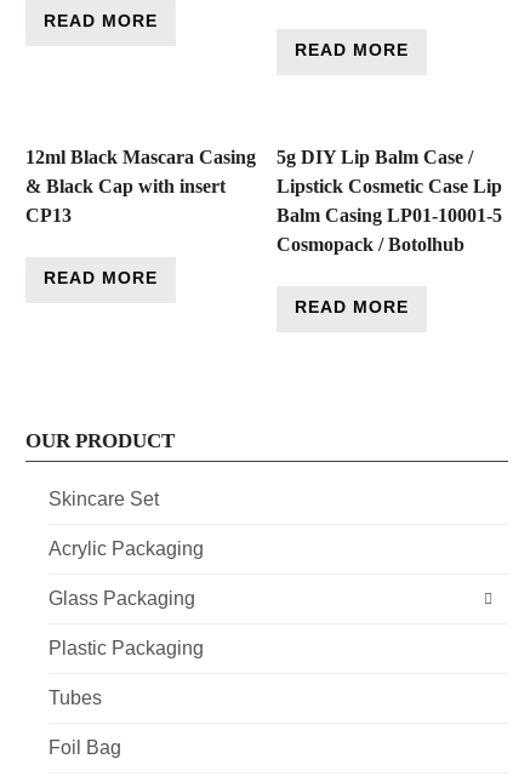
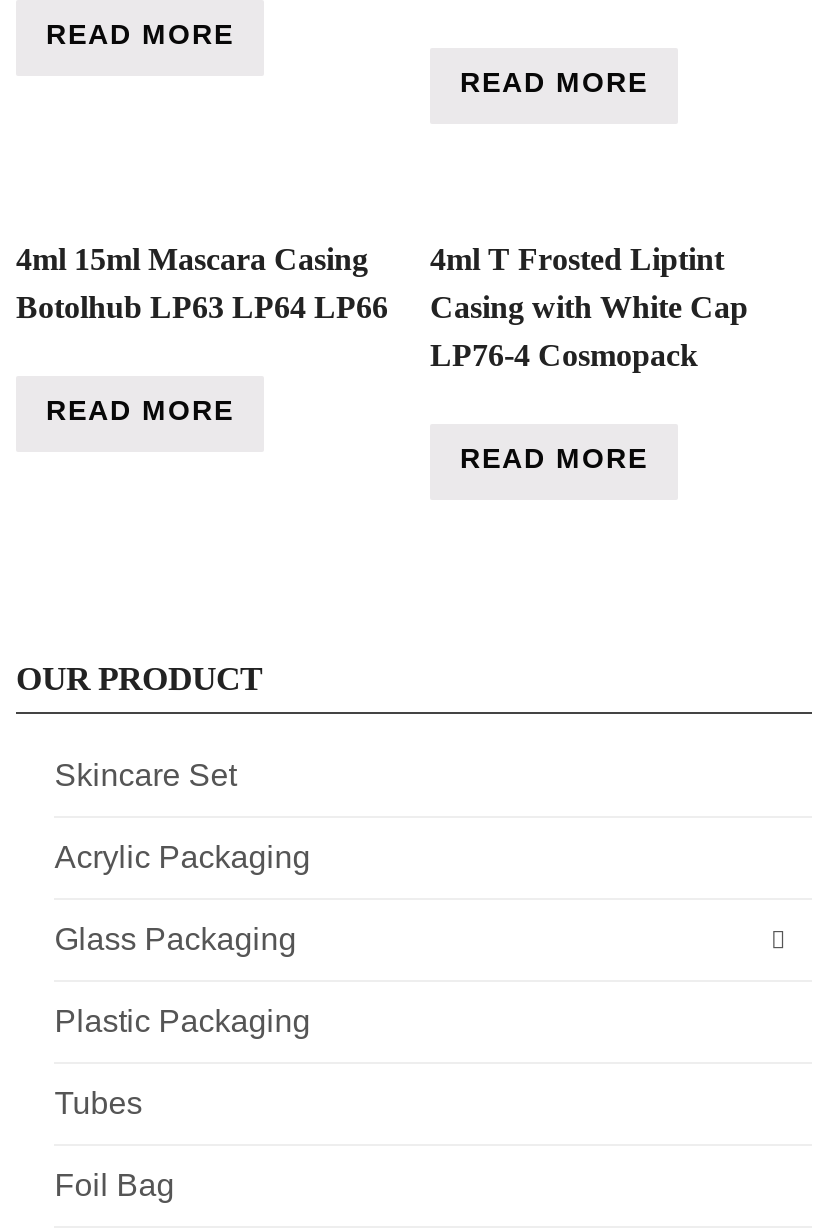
- 12ml Black Mascara Casing
- & Black Cap with insert
- CP13
+ 4ml 15ml Mascara Casing
+ Botolhub LP63 LP64 LP66

- 5g DIY Lip Balm Case /
- Lipstick Cosmetic Case Lip
- Balm Casing LP01-10001-5
- Cosmopack / Botolhub
+ 4ml T Frosted Liptint
+ Casing with White Cap
+ LP76-4 Cosmopack
